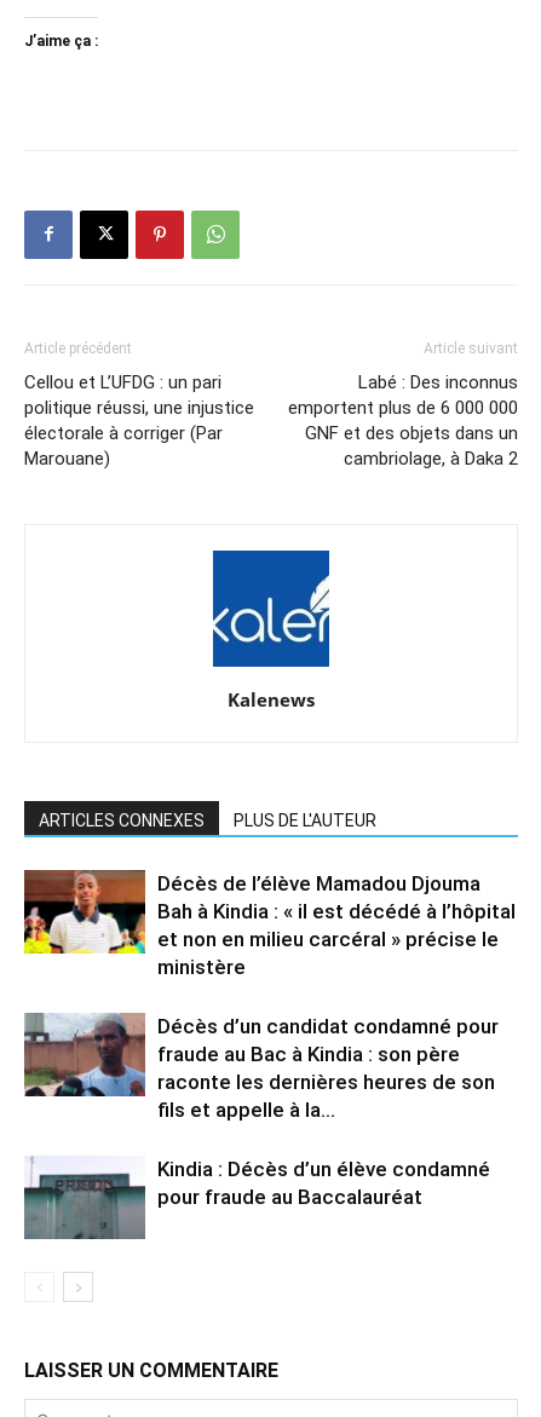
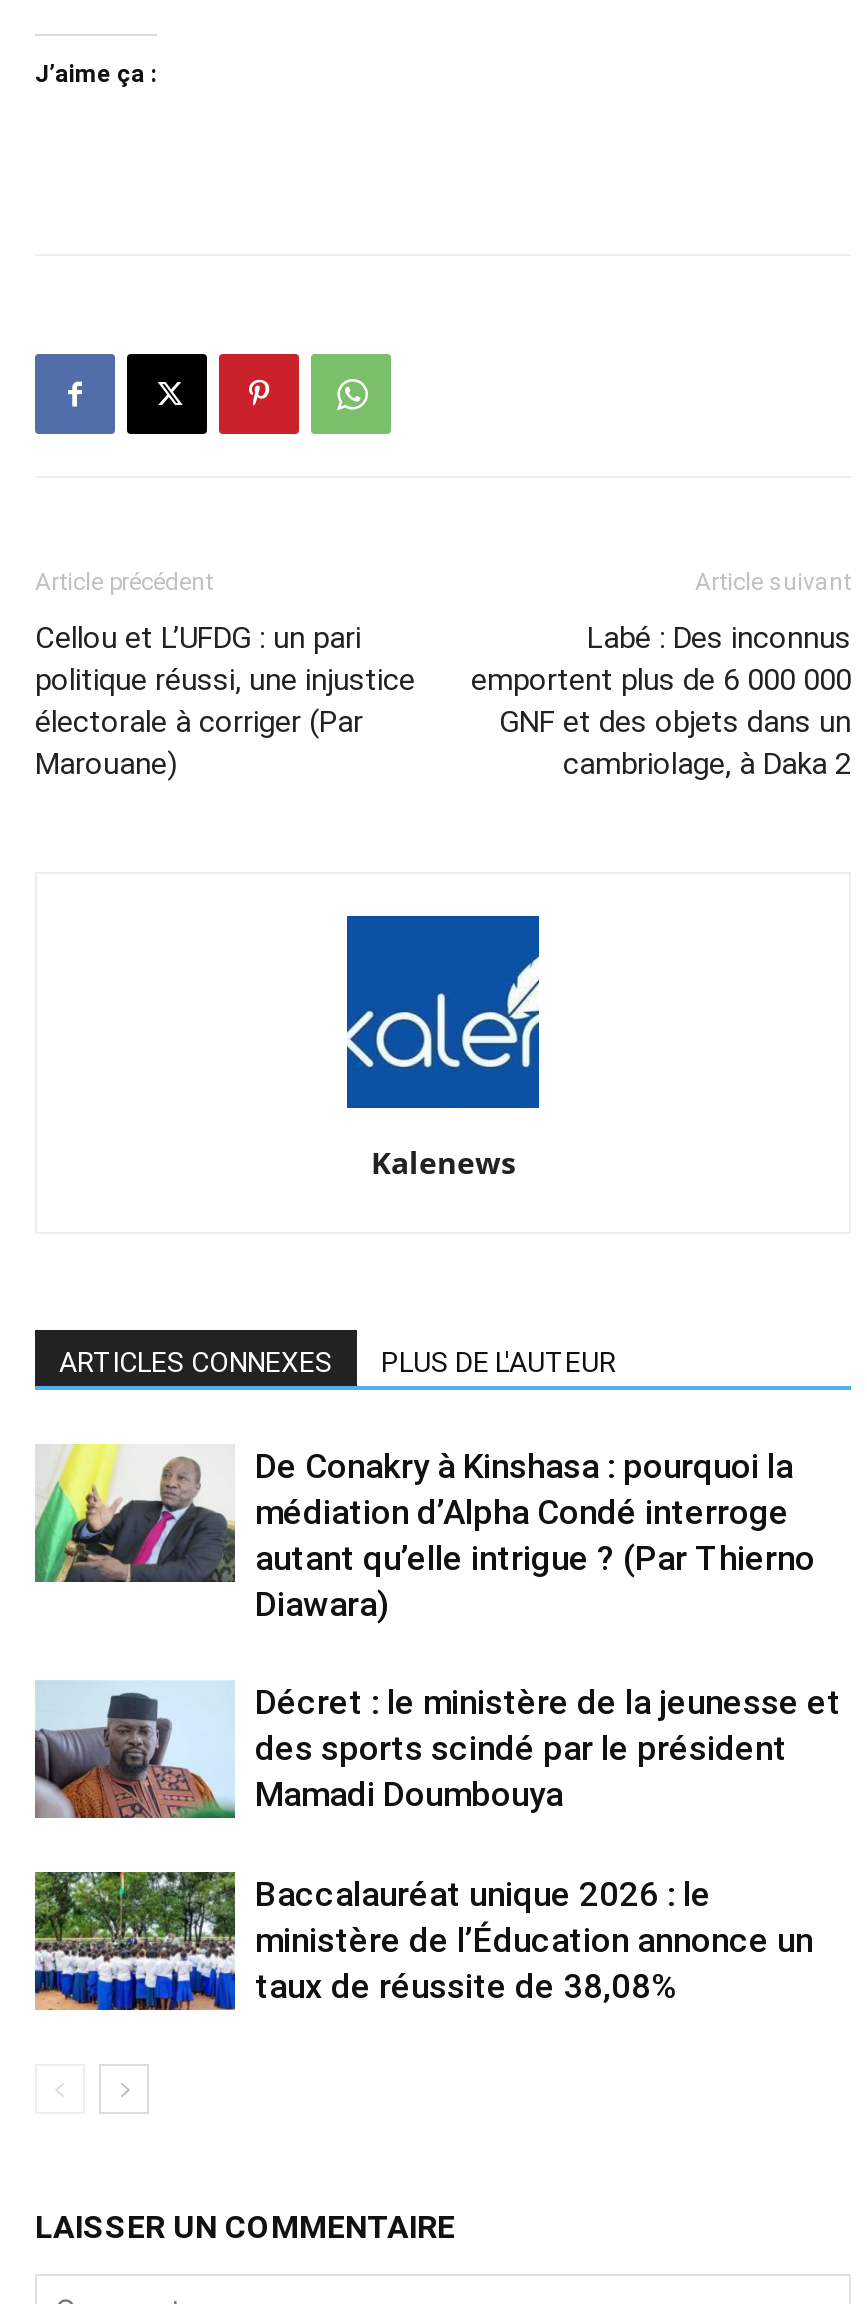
- [image]
- Décès de l’élève Mamadou Djouma
- Bah à Kindia : « il est décédé à l’hôpital
- et non en milieu carcéral » précise le
- ministère
+ [image]
+ De Conakry à Kinshasa : pourquoi la
+ médiation d’Alpha Condé interroge
+ autant qu’elle intrigue ? (Par Thierno
+ Diawara)

- [image]
- Décès d’un candidat condamné pour
- fraude au Bac à Kindia : son père
- raconte les dernières heures de son
- fils et appelle à la...
+ [image]
+ Décret : le ministère de la jeunesse et
+ des sports scindé par le président
+ Mamadi Doumbouya

- [image]
- Kindia : Décès d’un élève condamné
- pour fraude au Baccalauréat
+ [image]
+ Baccalauréat unique 2026 : le
+ ministère de l’Éducation annonce un
+ taux de réussite de 38,08%
